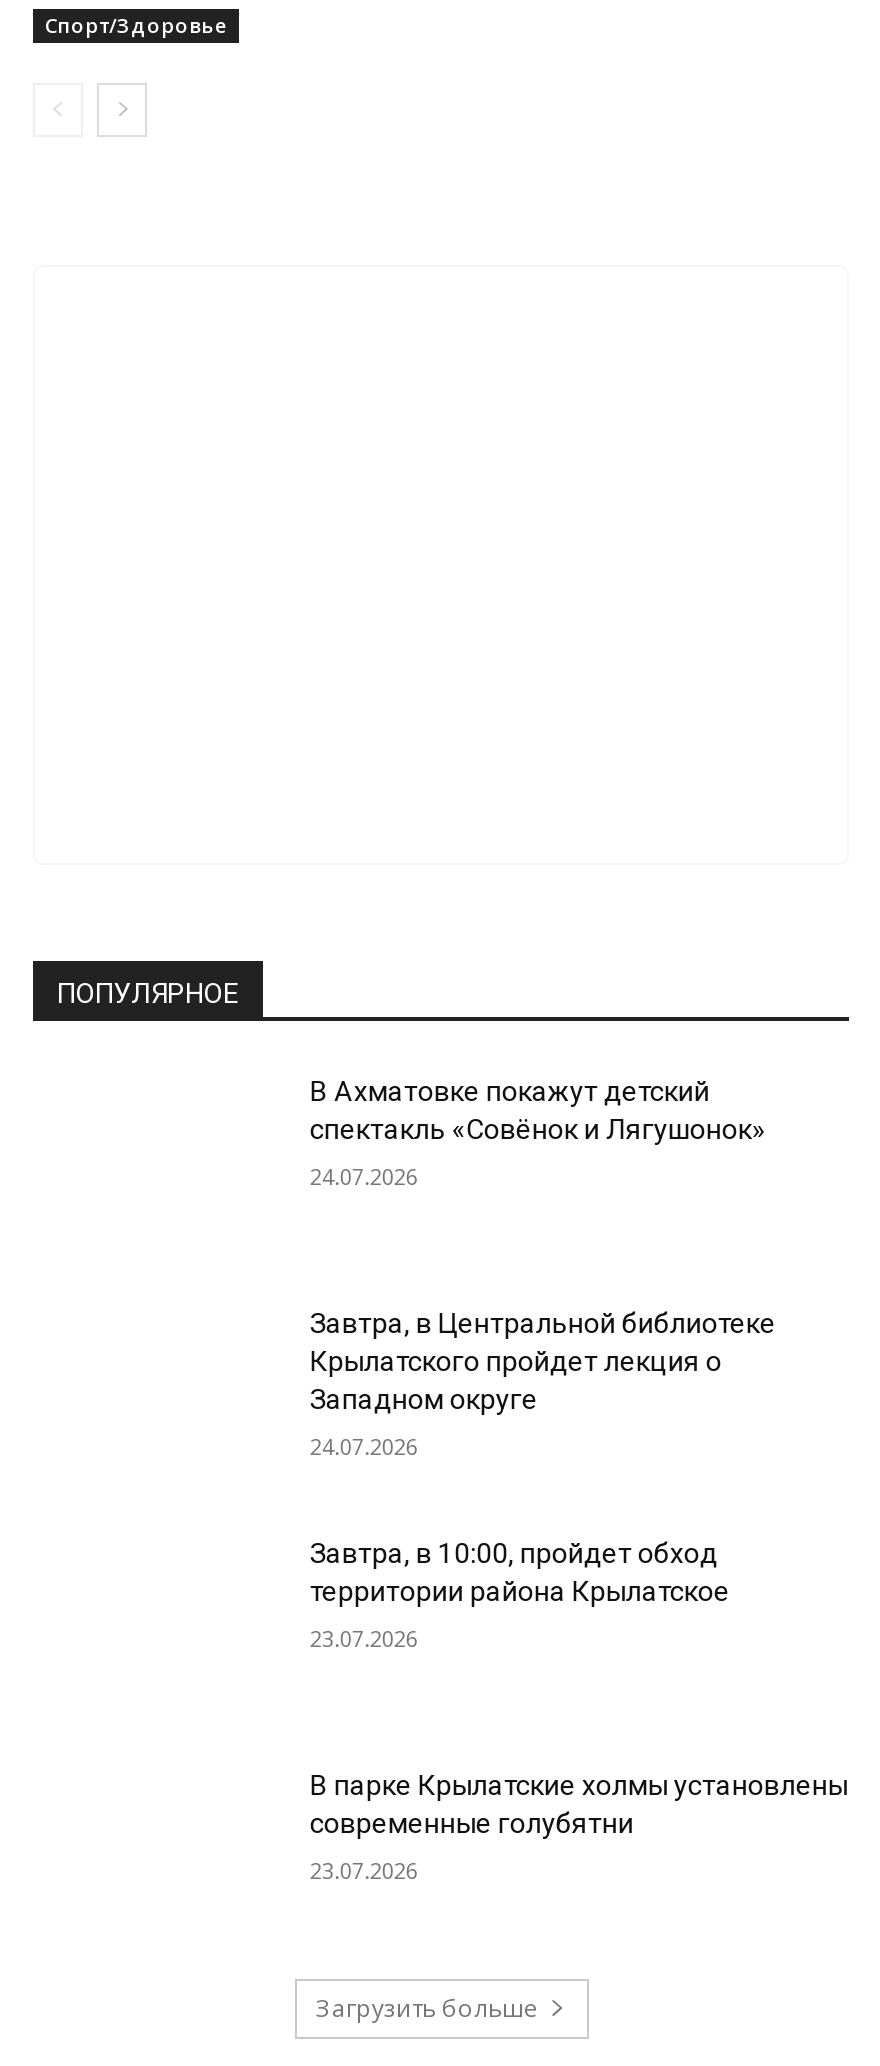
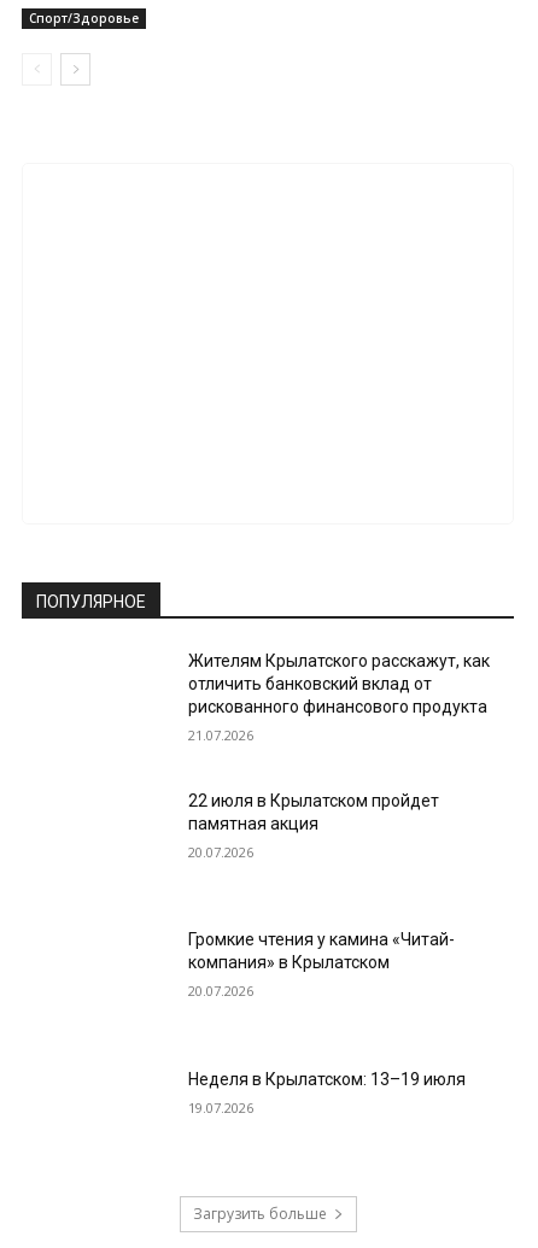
- В Ахматовке покажут детский
- спектакль «Совёнок и Лягушонок»
+ Жителям Крылатского расскажут, как
+ отличить банковский вклад от
+ рискованного финансового продукта

- 24.07.2026
+ 21.07.2026

- Завтра, в Центральной библиотеке
- Крылатского пройдет лекция о
- Западном округе
+ 22 июля в Крылатском пройдет
+ памятная акция

- 24.07.2026
+ 20.07.2026

- Завтра, в 10:00, пройдет обход
- территории района Крылатское
+ Громкие чтения у камина «Читай-
+ компания» в Крылатском

- 23.07.2026
+ 20.07.2026

- В парке Крылатские холмы установлены
- современные голубятни
+ Неделя в Крылатском: 13–19 июля

- 23.07.2026
+ 19.07.2026
